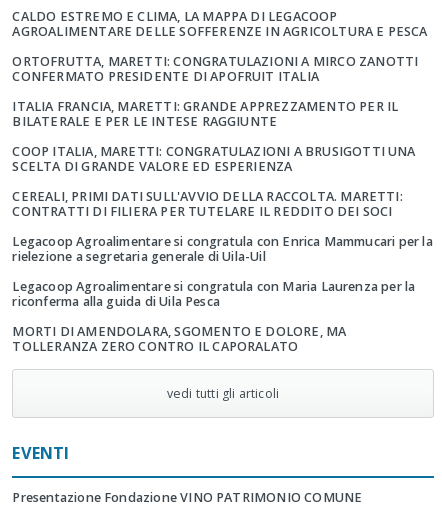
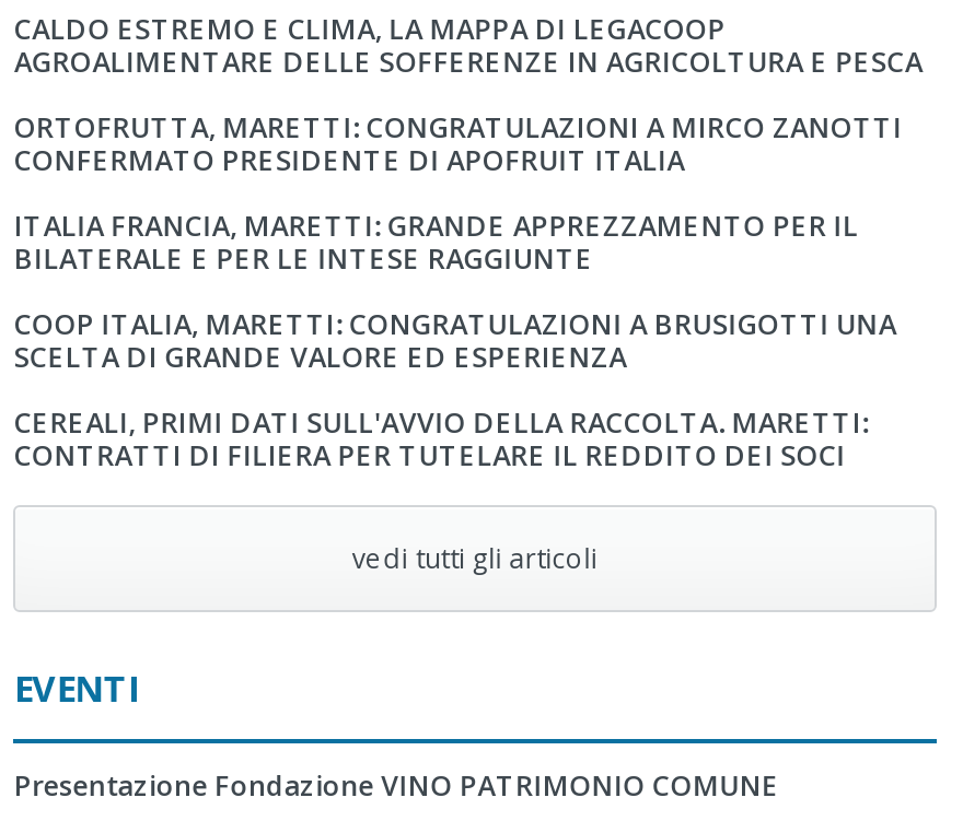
- Legacoop Agroalimentare si congratula con Enrica Mammucari per la
- rielezione a segretaria generale di Uila-Uil
- Legacoop Agroalimentare si congratula con Maria Laurenza per la
- riconferma alla guida di Uila Pesca
- MORTI DI AMENDOLARA, SGOMENTO E DOLORE, MA
- TOLLERANZA ZERO CONTRO IL CAPORALATO
